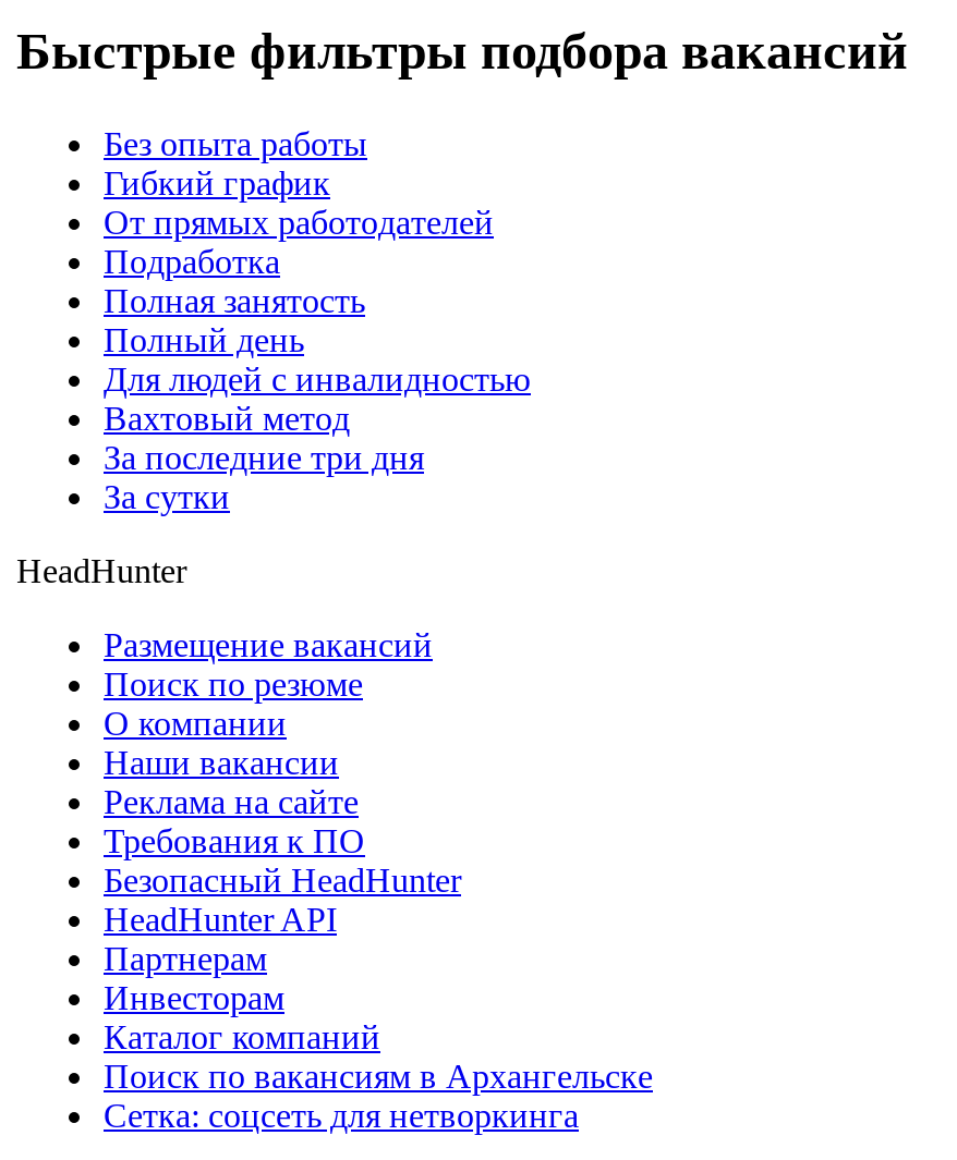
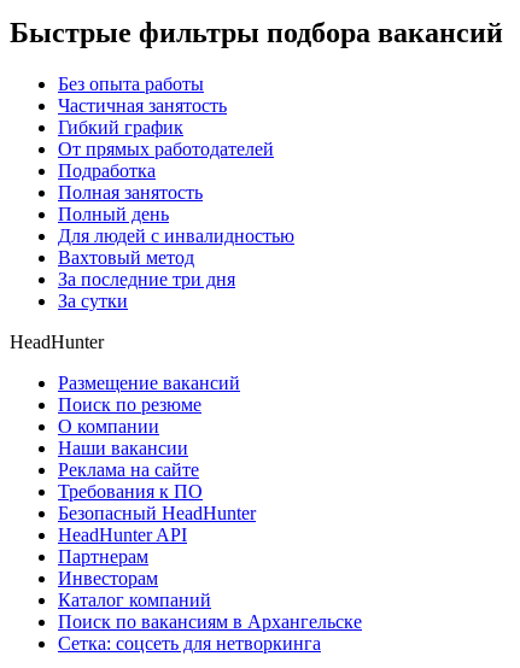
+ Частичная занятость
